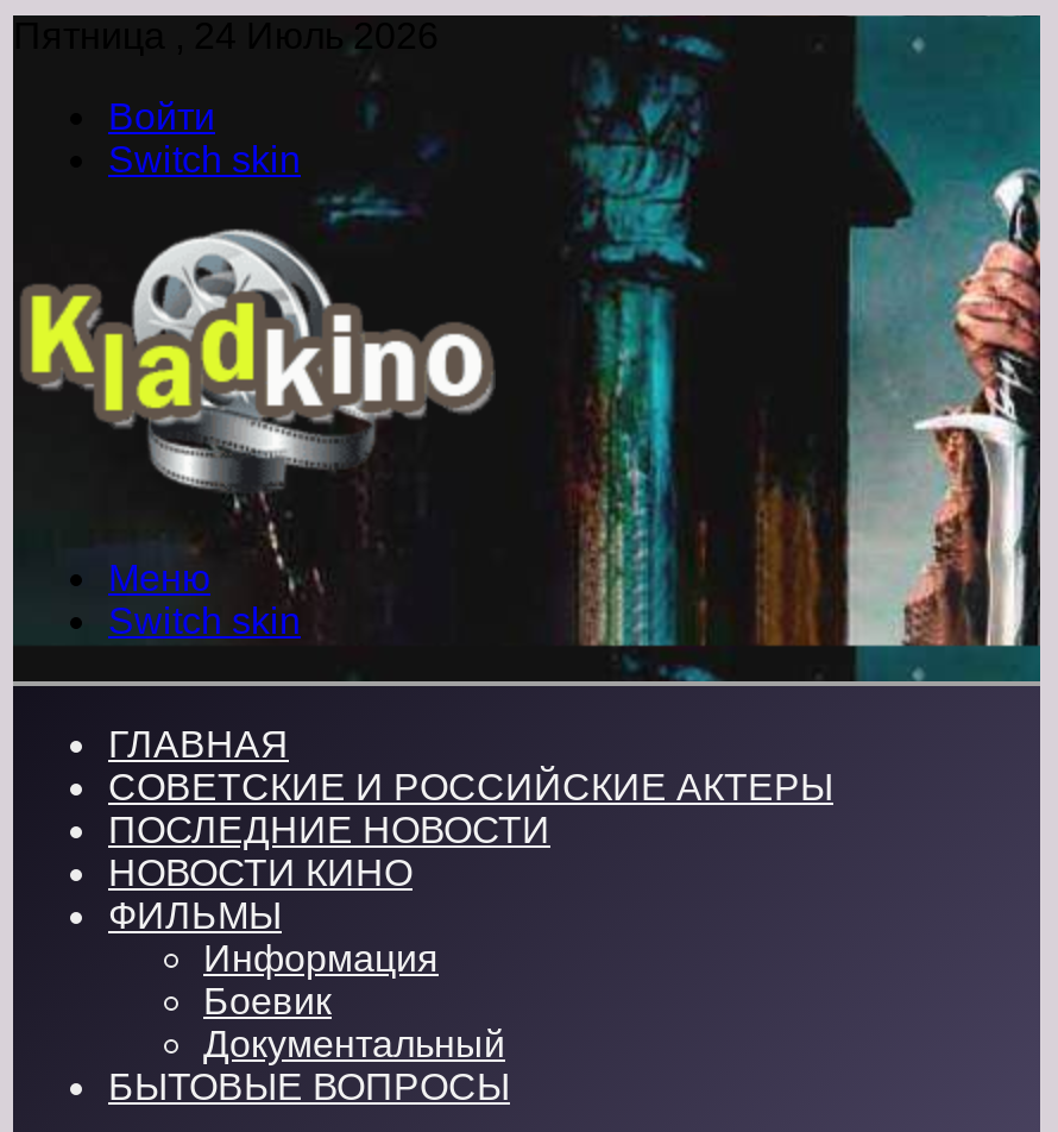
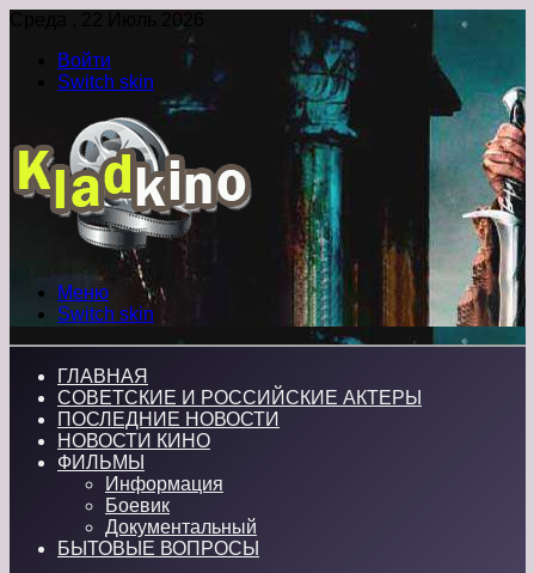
- Пятница , 24 Июль 2026
+ Среда , 22 Июль 2026
